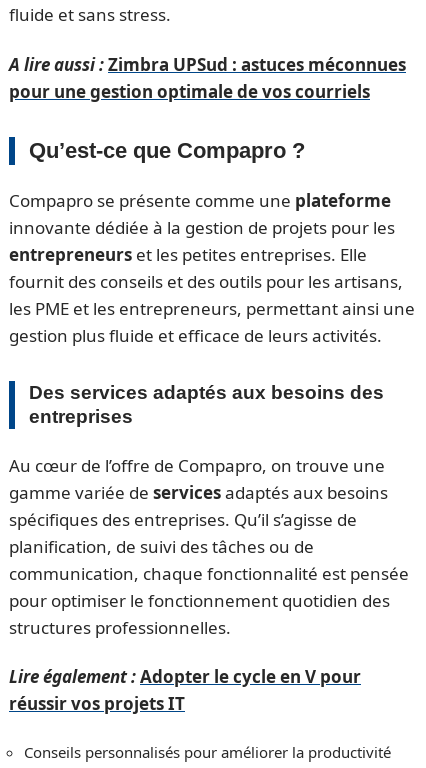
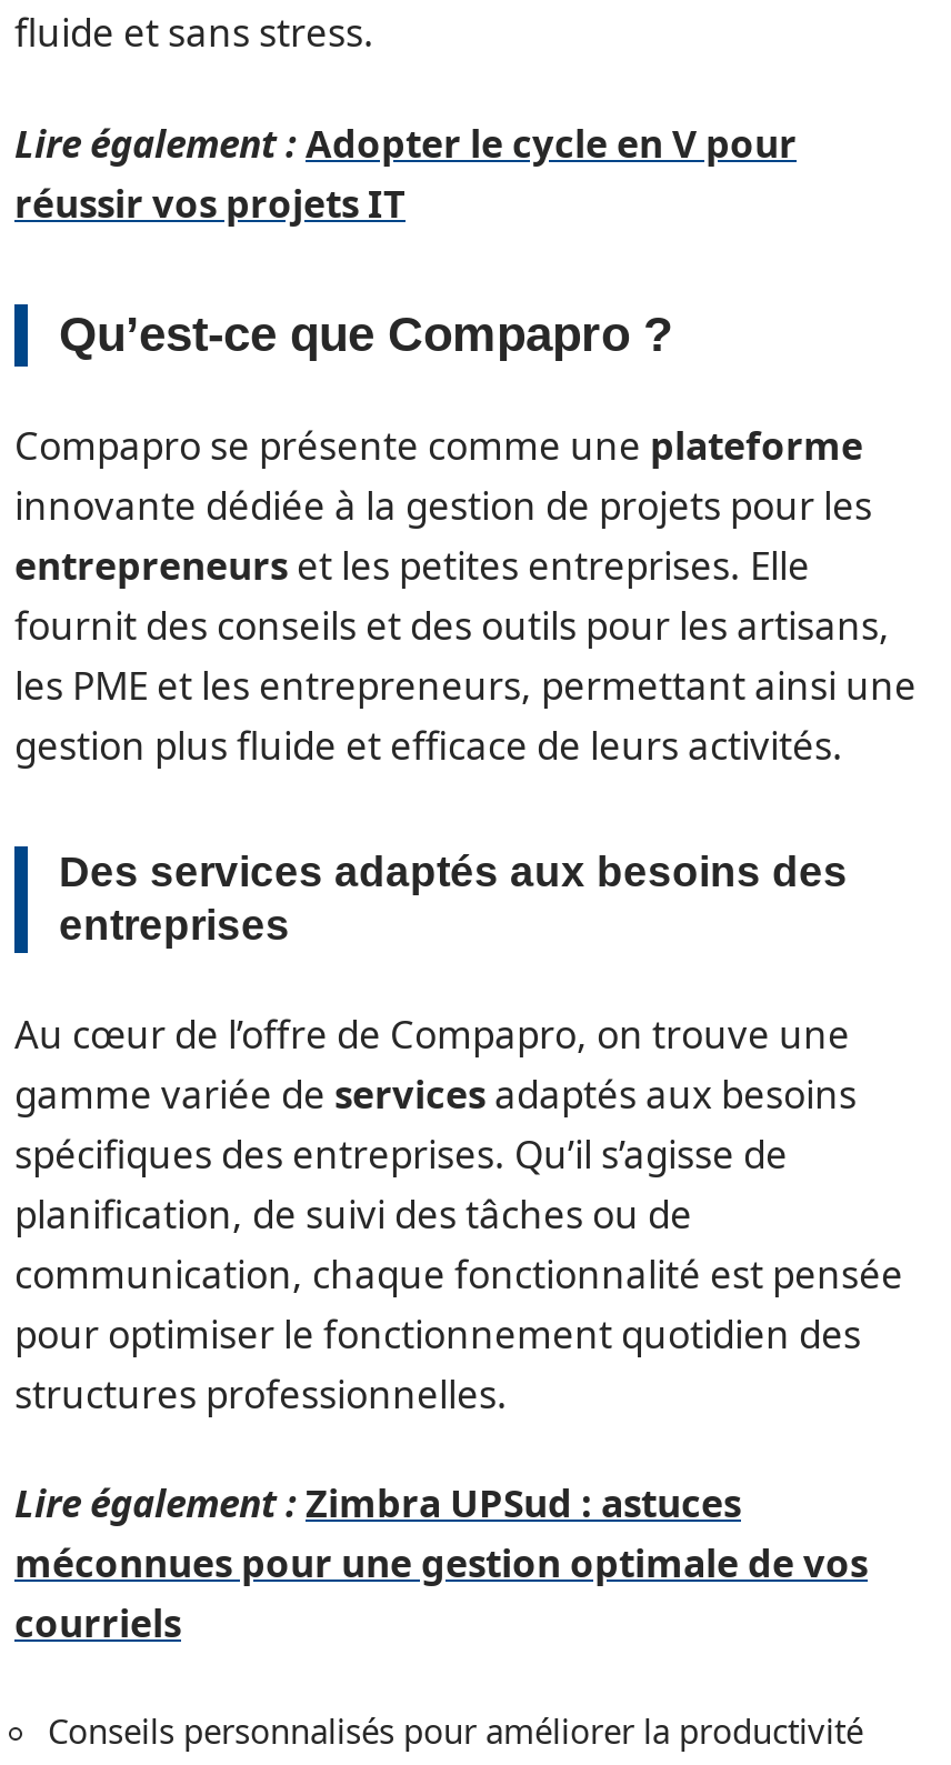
- A lire aussi : Zimbra UPSud : astuces méconnues
- pour une gestion optimale de vos courriels

+ Lire également : Zimbra UPSud : astuces
+ méconnues pour une gestion optimale de vos
+ courriels

moved up: Lire également : Adopter le cycle en V pour | réussir vos projets IT
